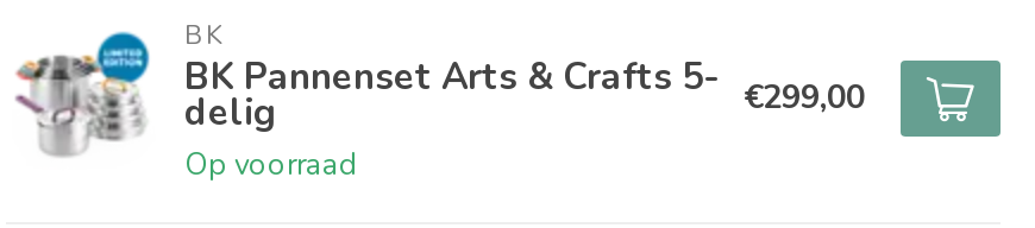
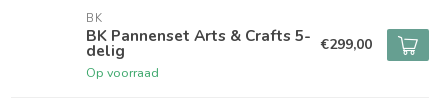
- [image]
